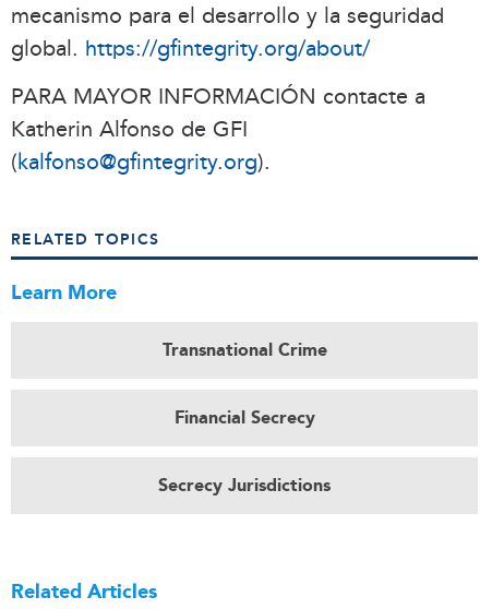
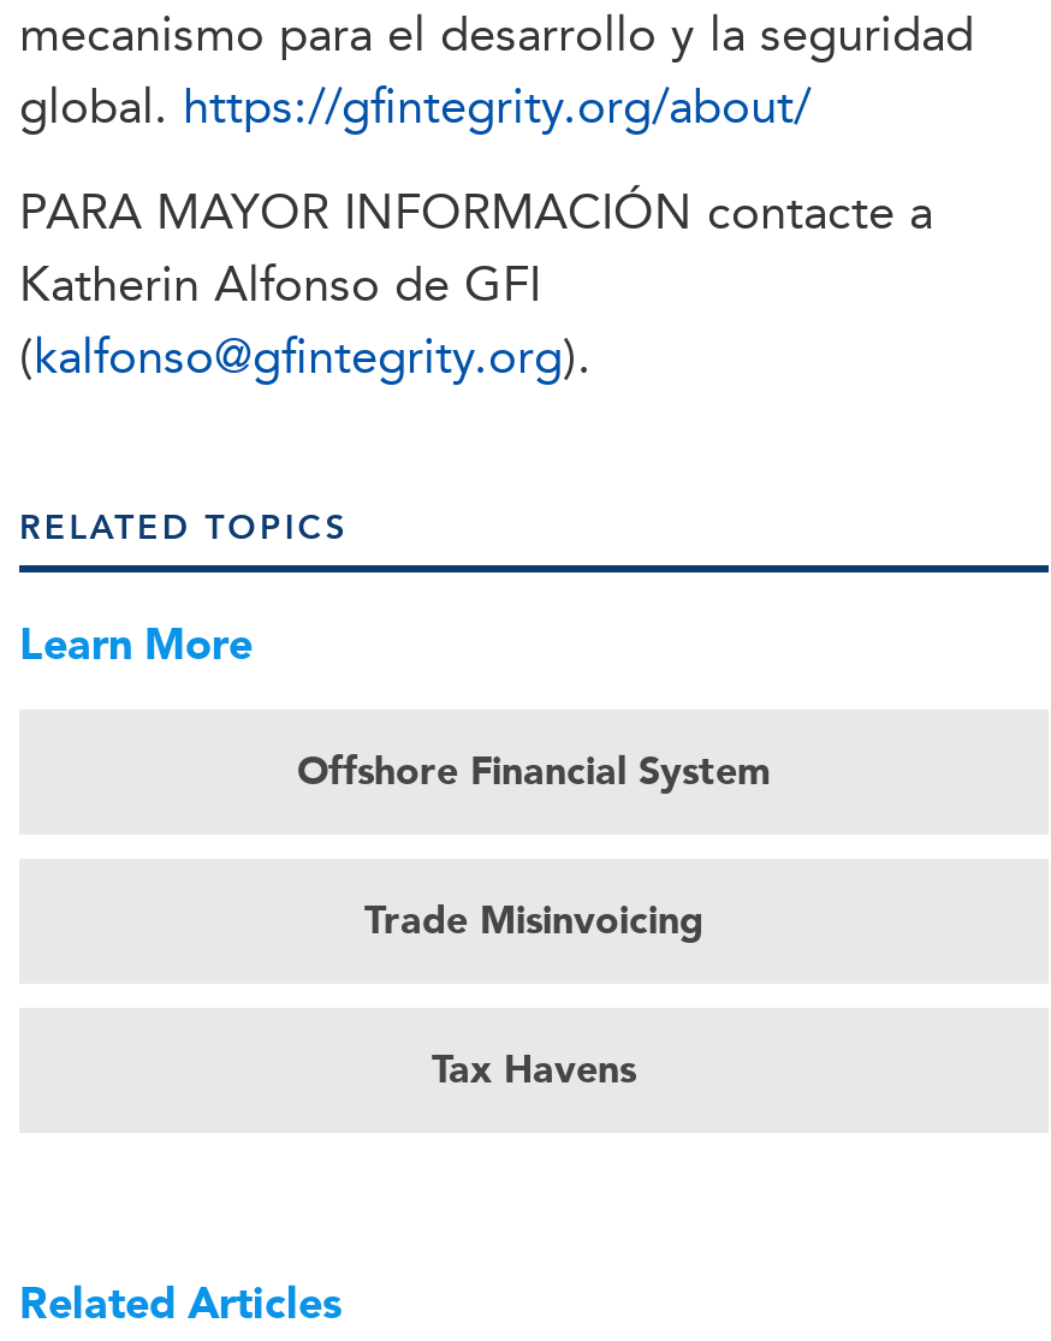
- Transnational Crime
+ Offshore Financial System

- Financial Secrecy
+ Trade Misinvoicing

- Secrecy Jurisdictions
+ Tax Havens
